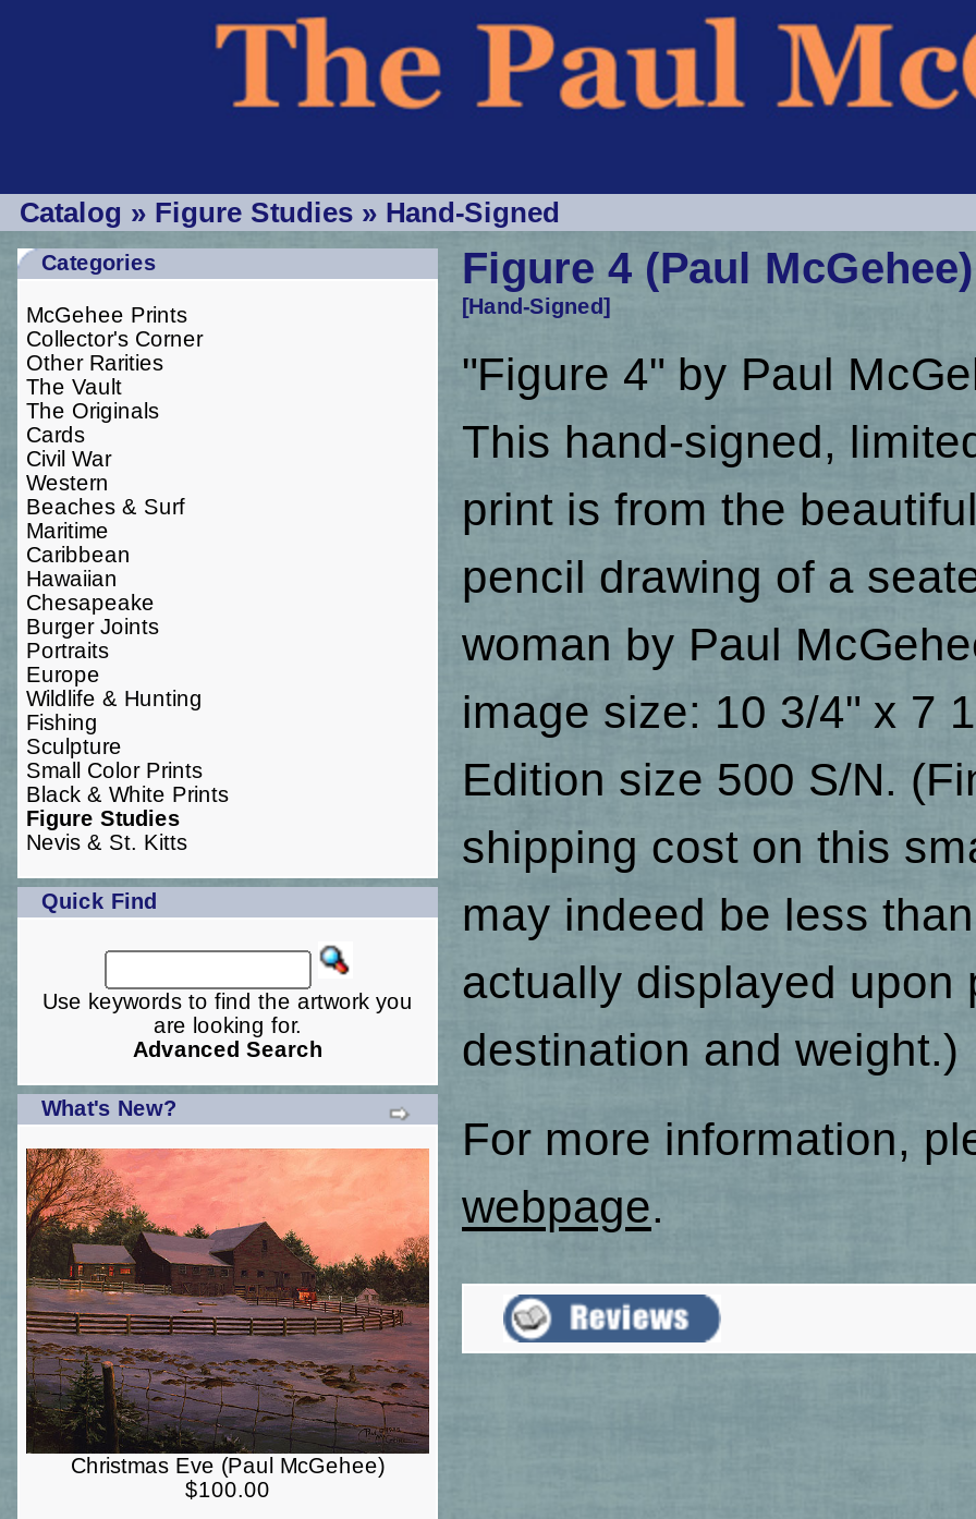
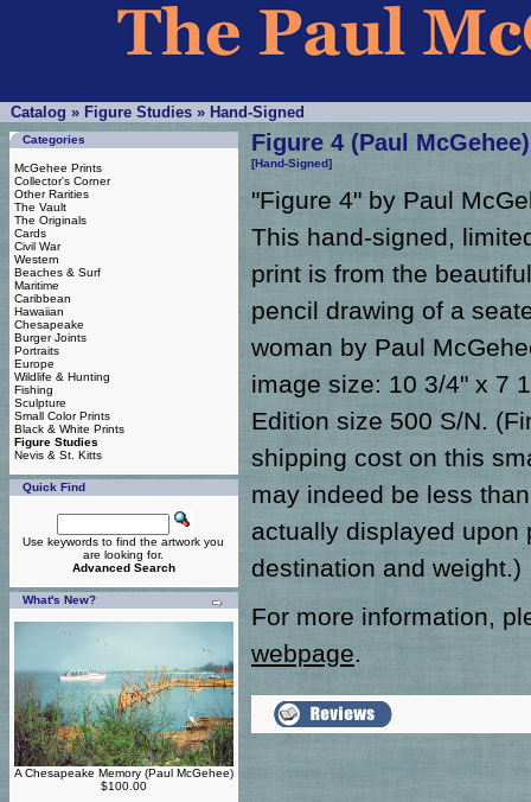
- [image]
- Christmas Eve (Paul McGehee)
+ [image]
+ A Chesapeake Memory (Paul McGehee)
